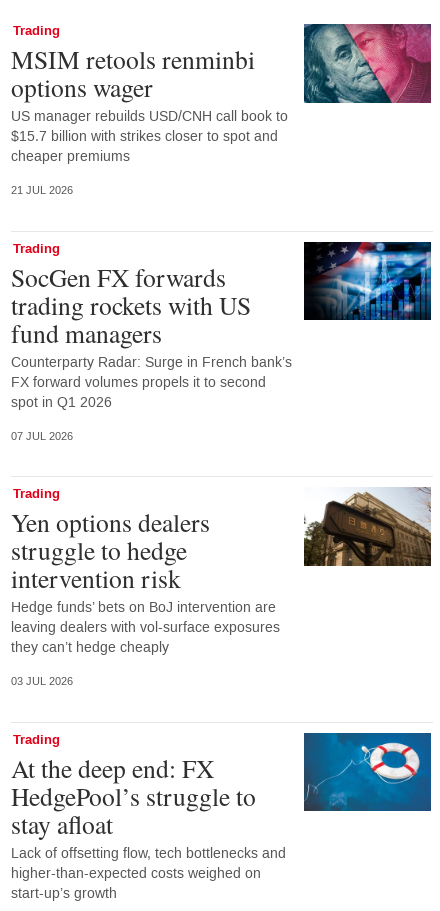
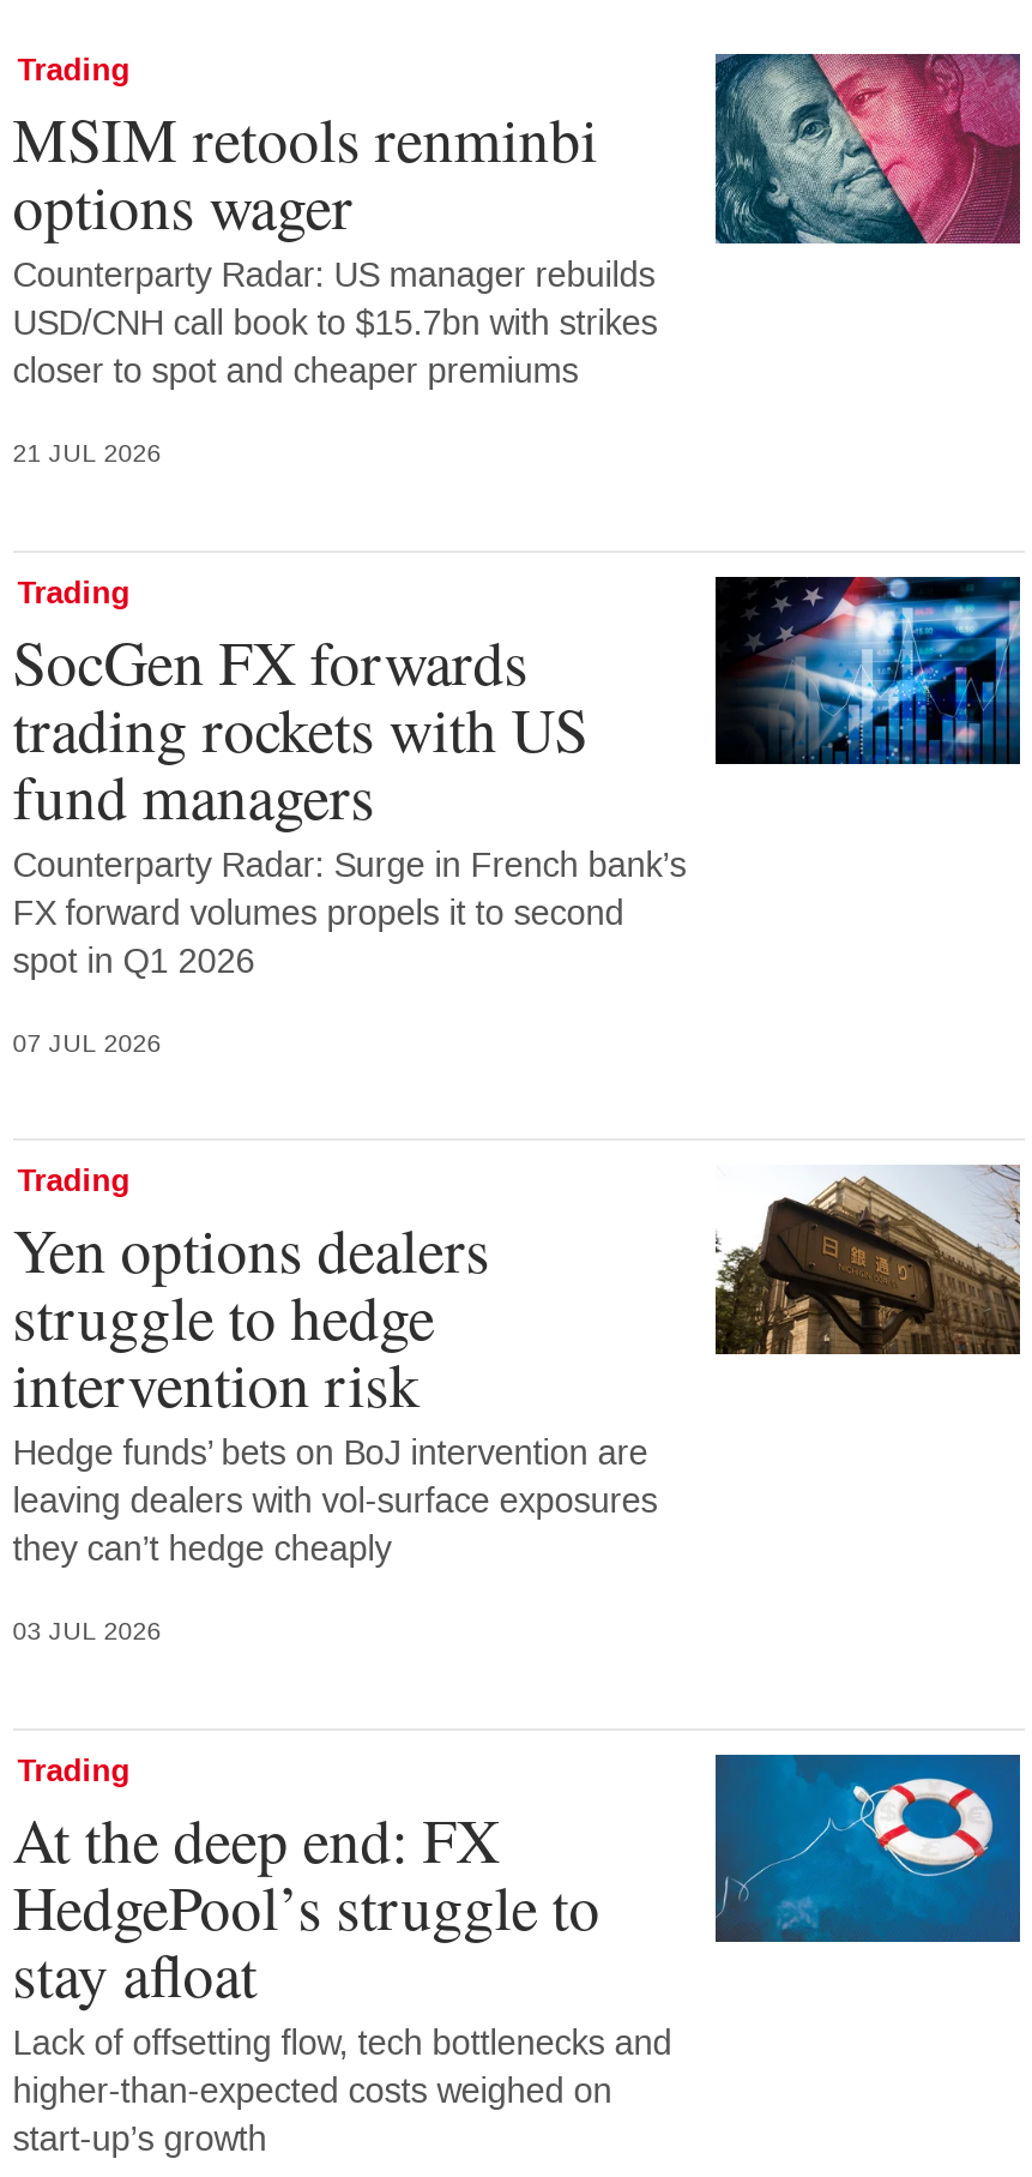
- US manager rebuilds USD/CNH call book to
- $15.7 billion with strikes closer to spot and
- cheaper premiums
+ Counterparty Radar: US manager rebuilds
+ USD/CNH call book to $15.7bn with strikes
+ closer to spot and cheaper premiums
